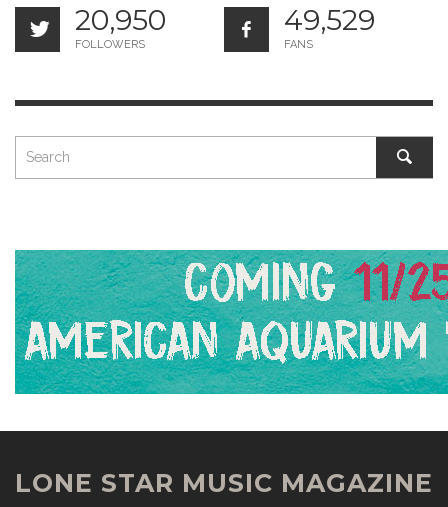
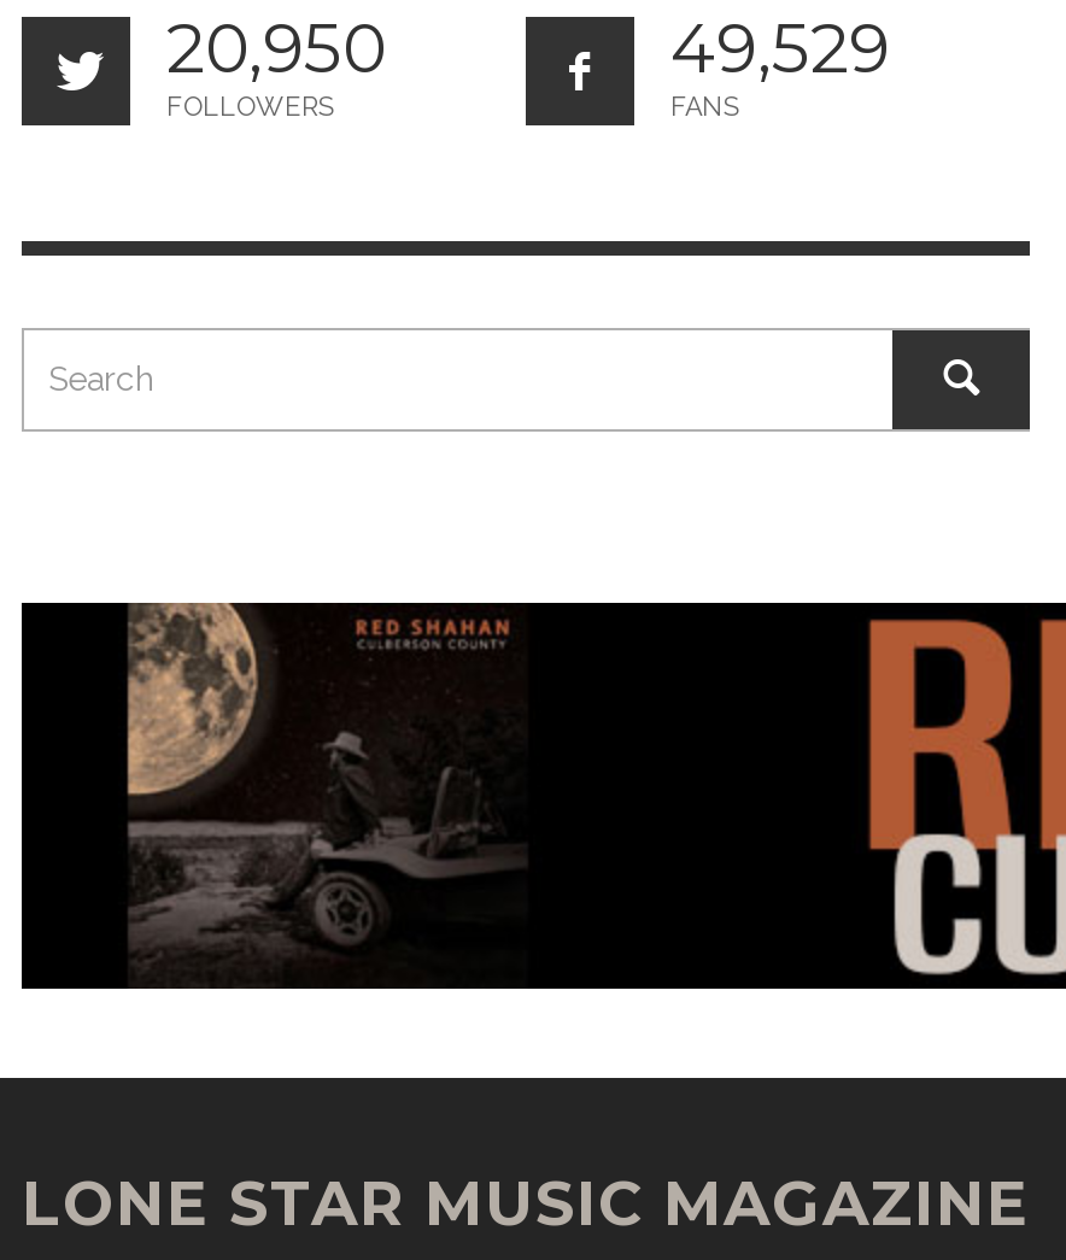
- [image]
+ [image]
